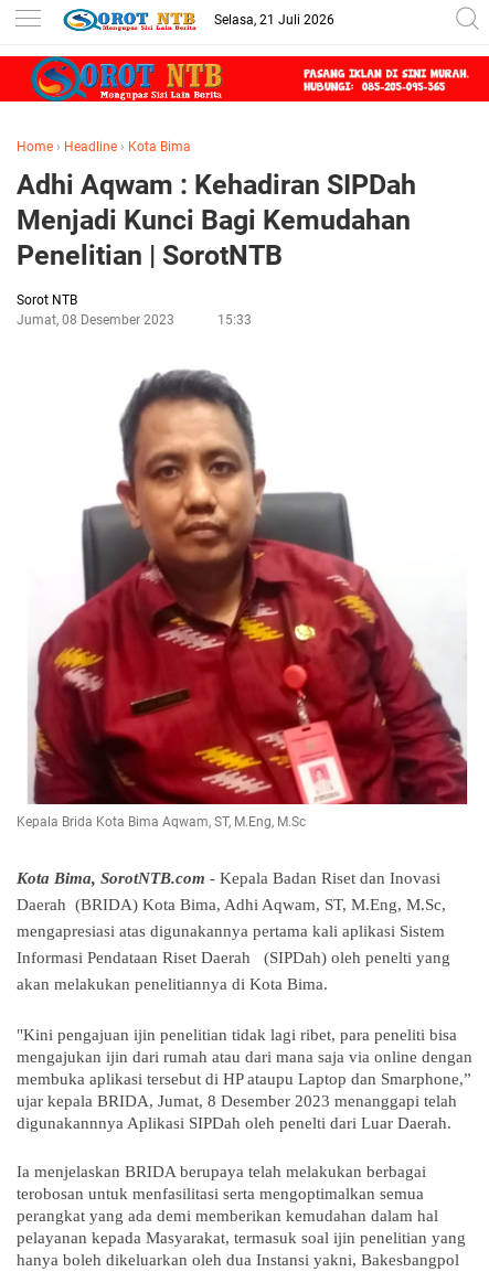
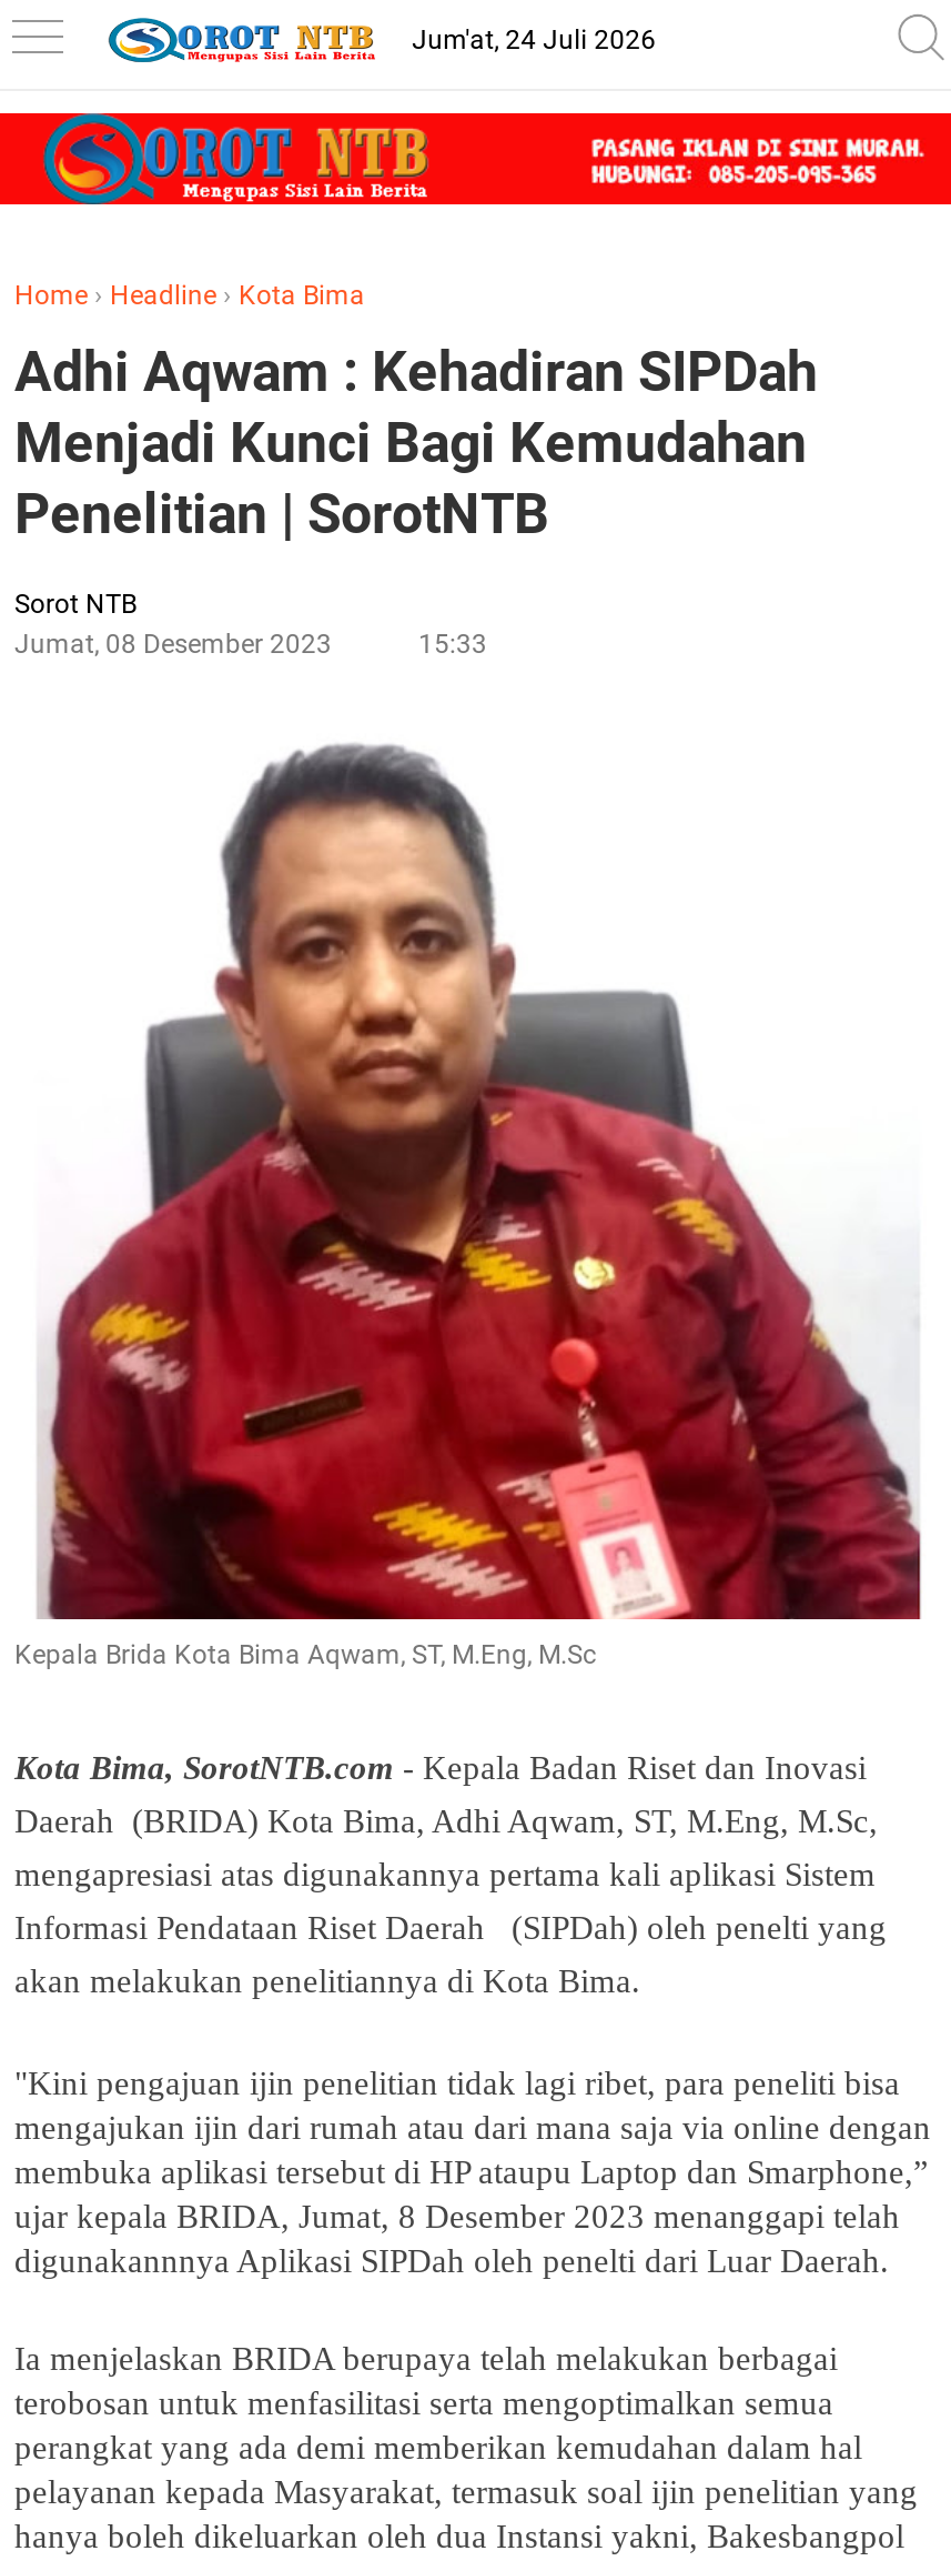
- Selasa, 21 Juli 2026
+ Jum'at, 24 Juli 2026
